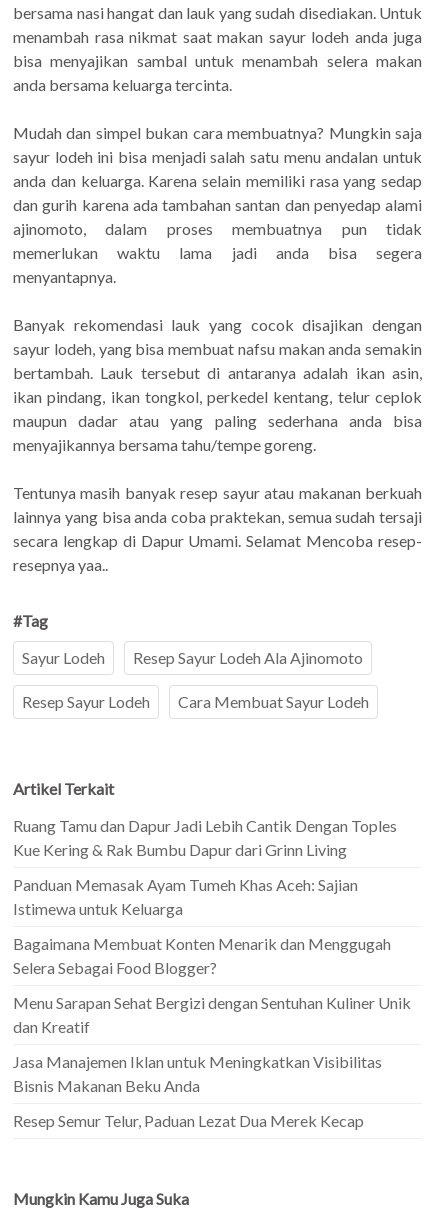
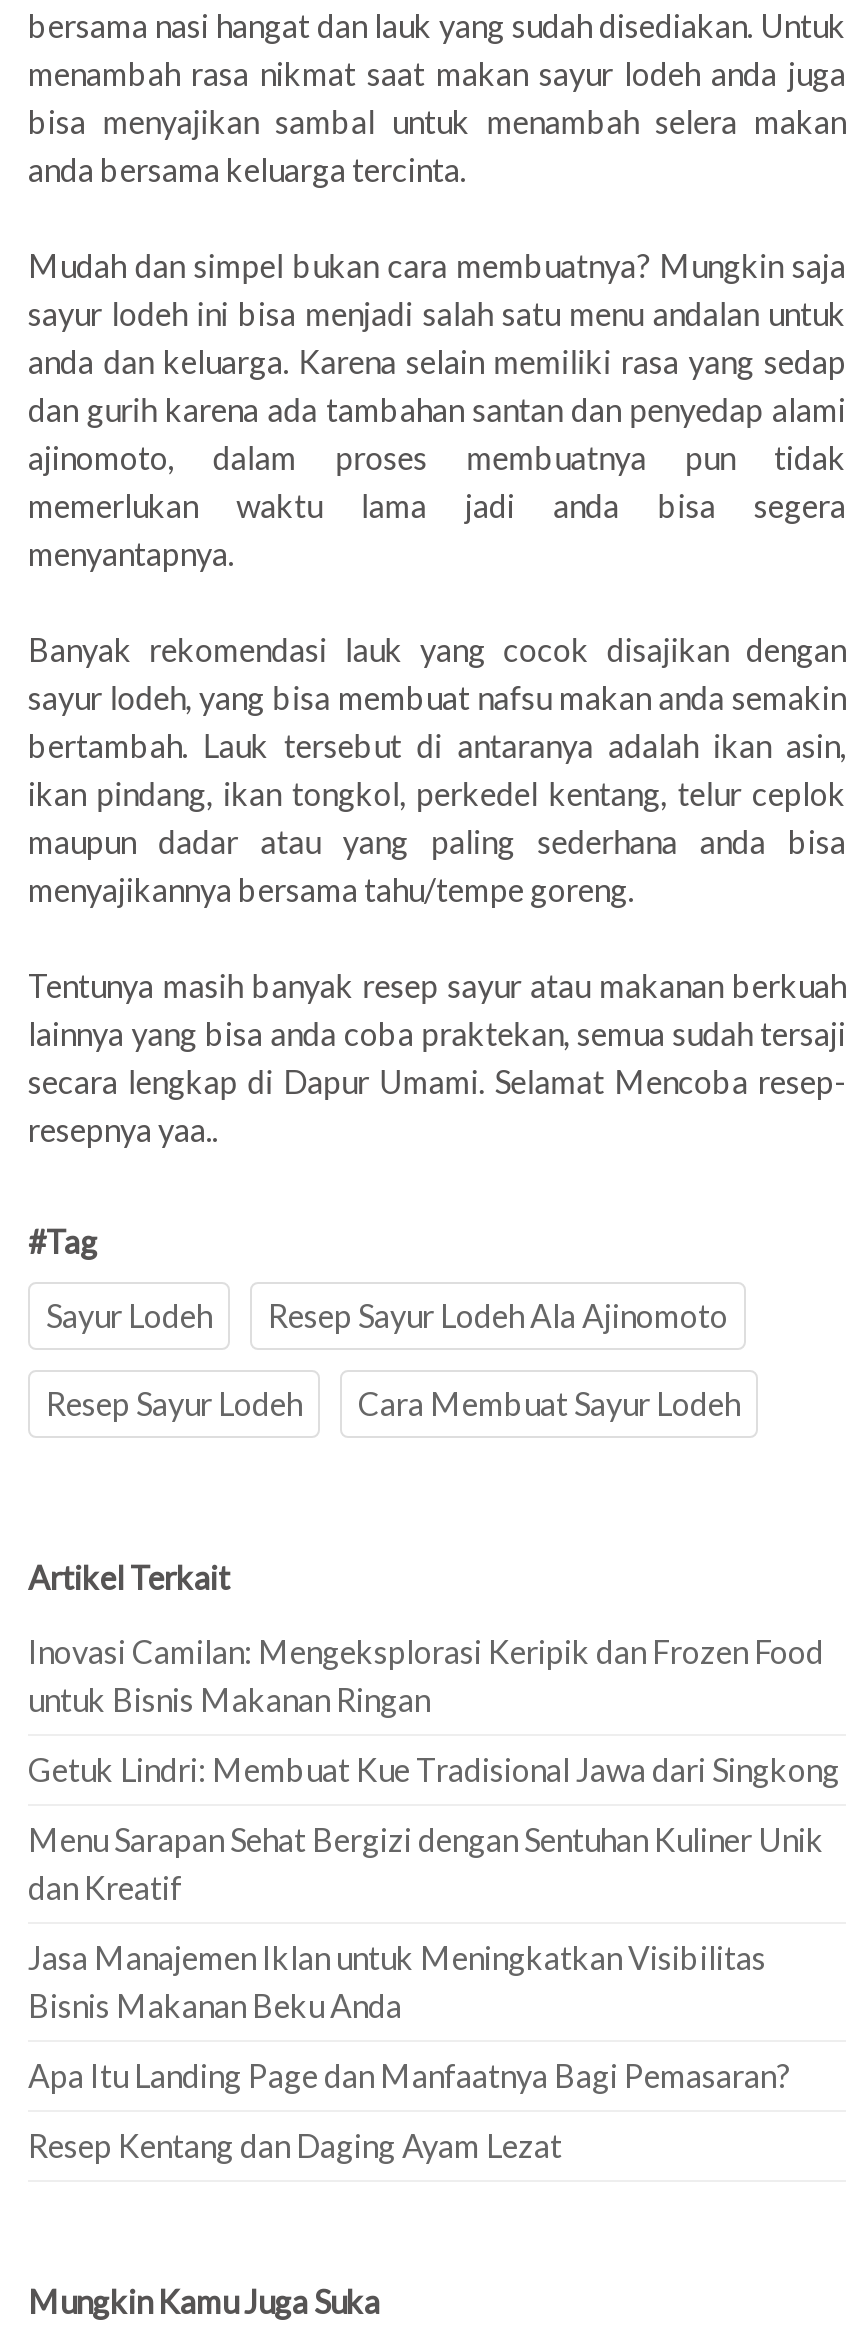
- Ruang Tamu dan Dapur Jadi Lebih Cantik Dengan Toples
- Kue Kering & Rak Bumbu Dapur dari Grinn Living
- Panduan Memasak Ayam Tumeh Khas Aceh: Sajian
- Istimewa untuk Keluarga
- Bagaimana Membuat Konten Menarik dan Menggugah
- Selera Sebagai Food Blogger?
+ Inovasi Camilan: Mengeksplorasi Keripik dan Frozen Food
+ untuk Bisnis Makanan Ringan
+ Getuk Lindri: Membuat Kue Tradisional Jawa dari Singkong

moved up: Menu Sarapan Sehat Bergizi dengan Sentuhan Kuliner Unik | dan Kreatif | Jasa Manajemen Iklan untuk Meningkatkan Visibilitas | Bisnis Makanan Beku Anda

- Resep Semur Telur, Paduan Lezat Dua Merek Kecap
+ Apa Itu Landing Page dan Manfaatnya Bagi Pemasaran?
+ Resep Kentang dan Daging Ayam Lezat
